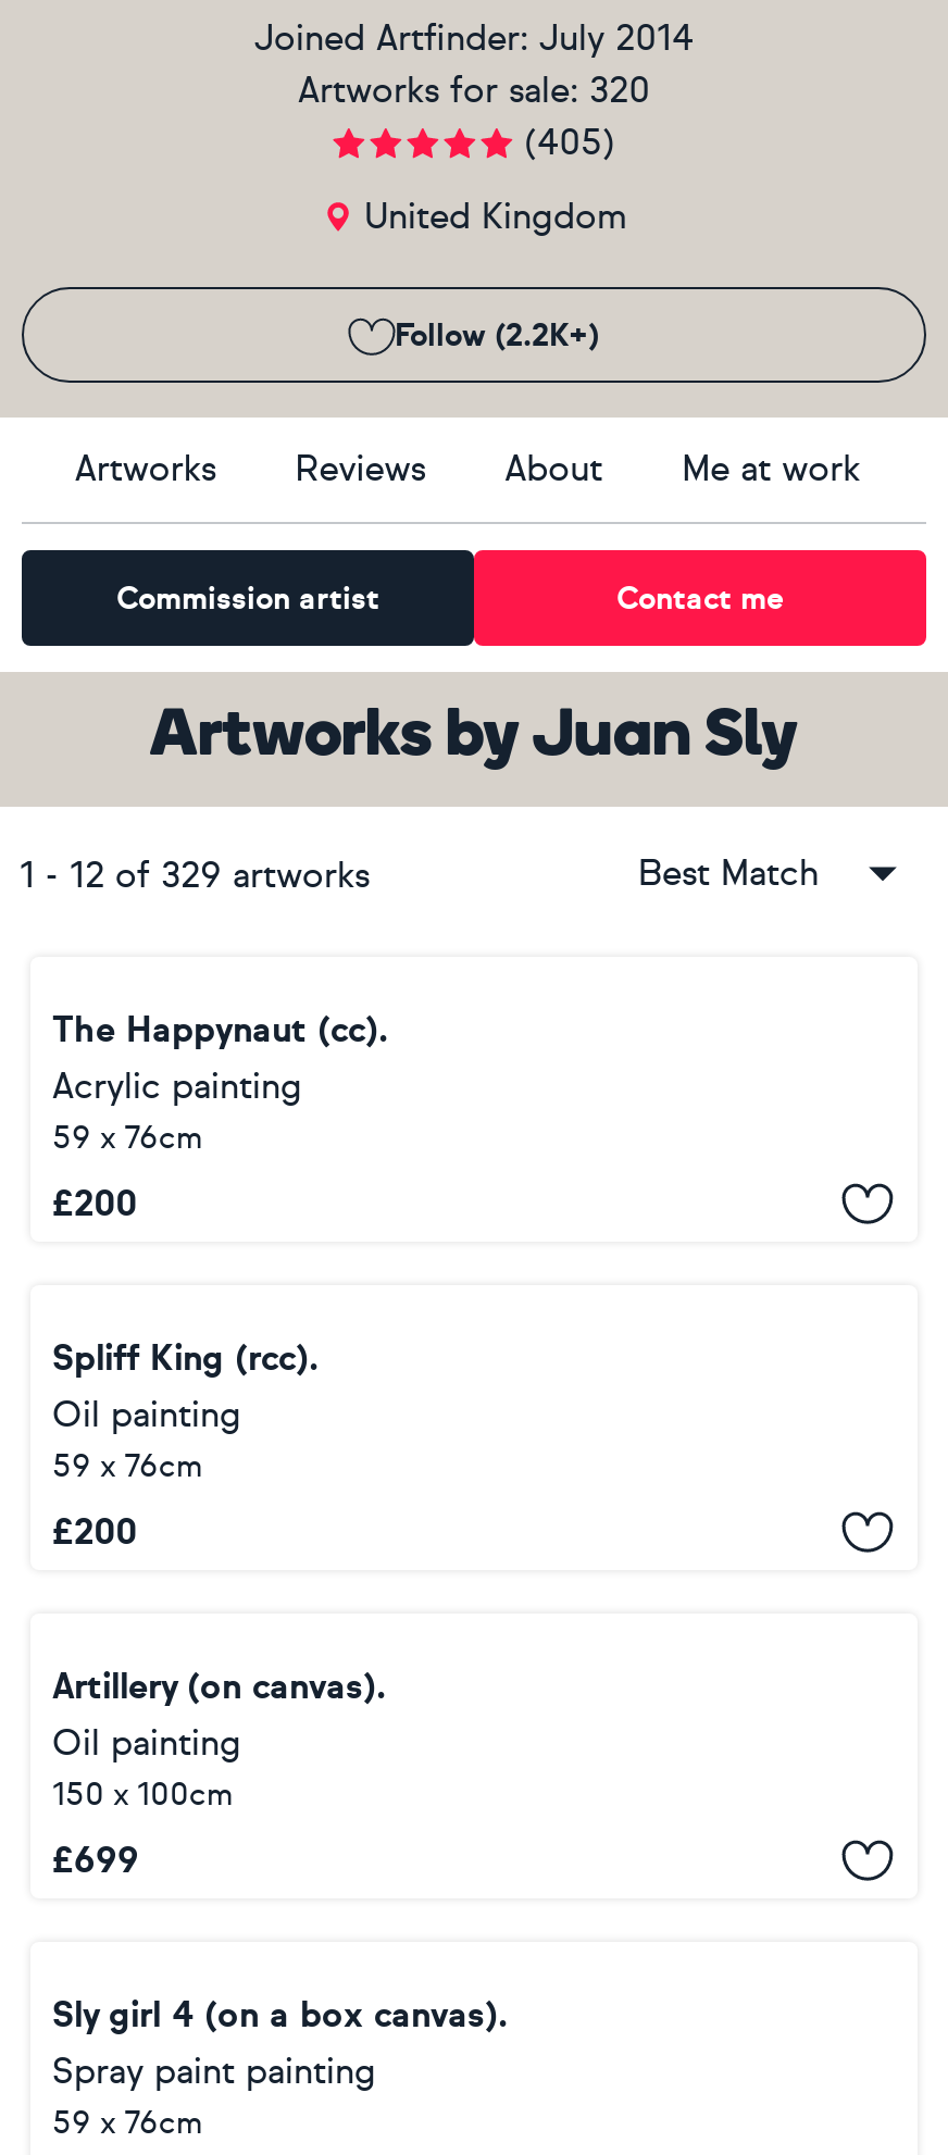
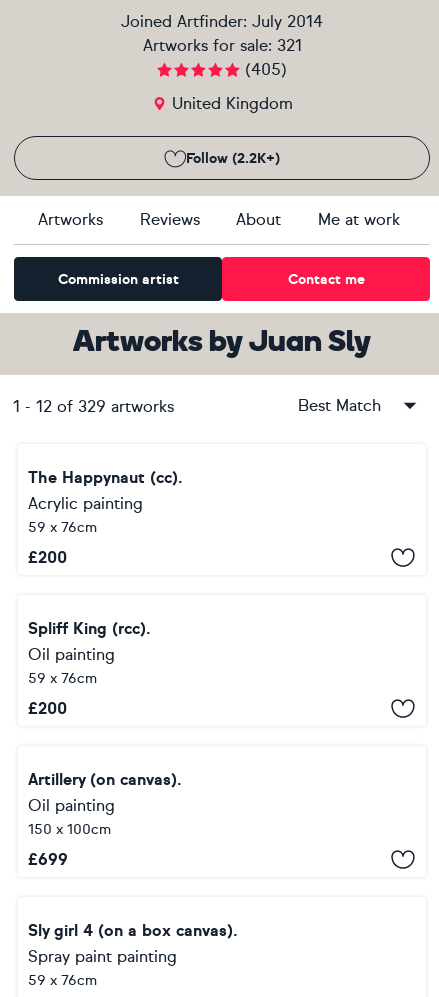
- Artworks for sale: 320
+ Artworks for sale: 321
